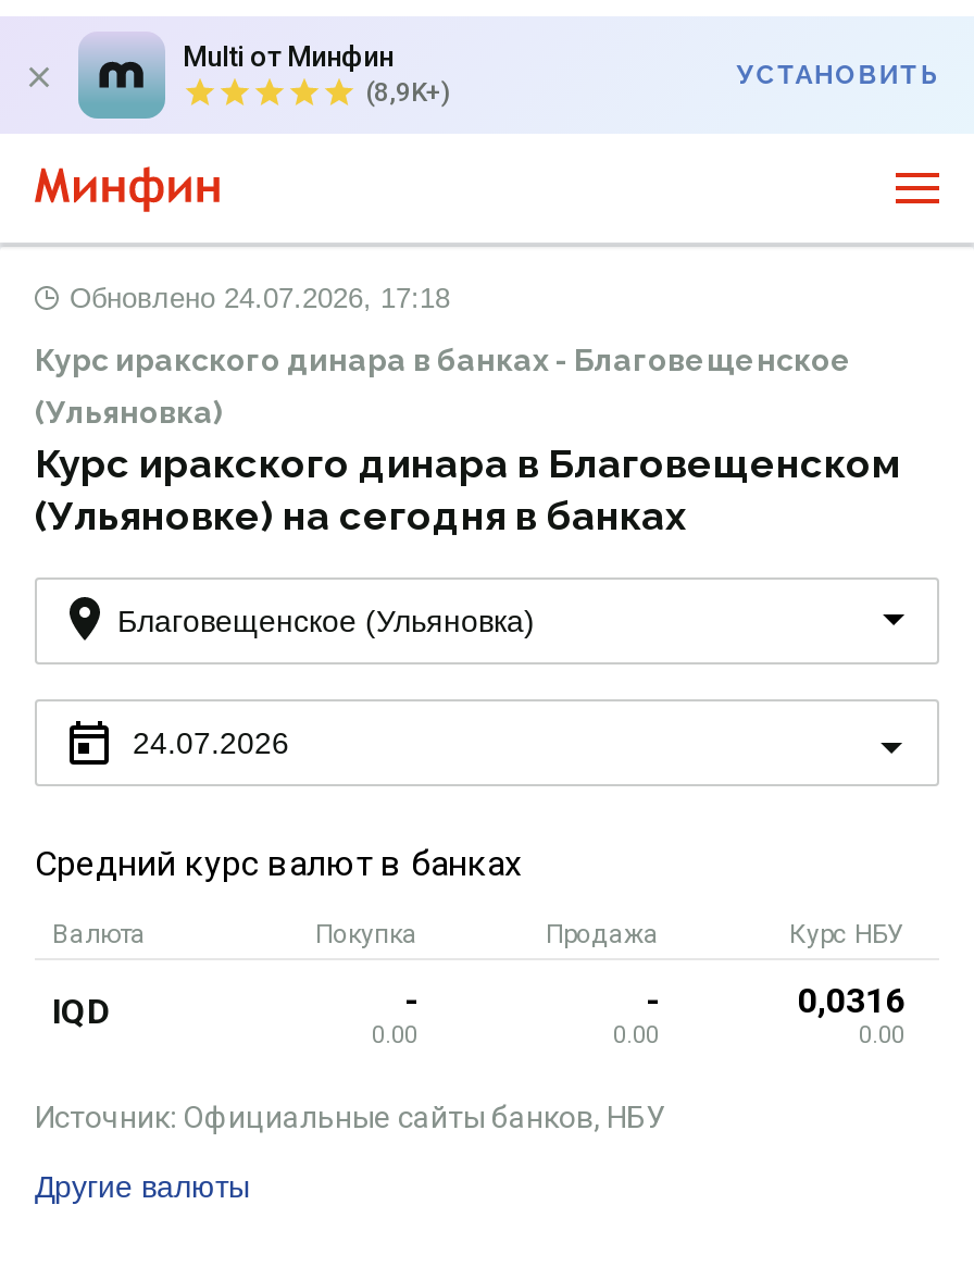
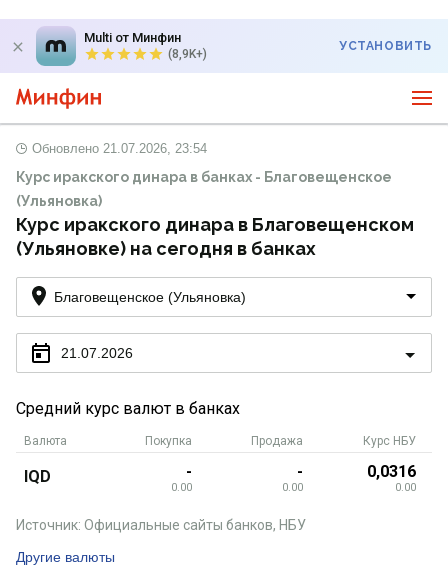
- Обновлено 24.07.2026, 17:18
+ Обновлено 21.07.2026, 23:54

- 24.07.2026
+ 21.07.2026
